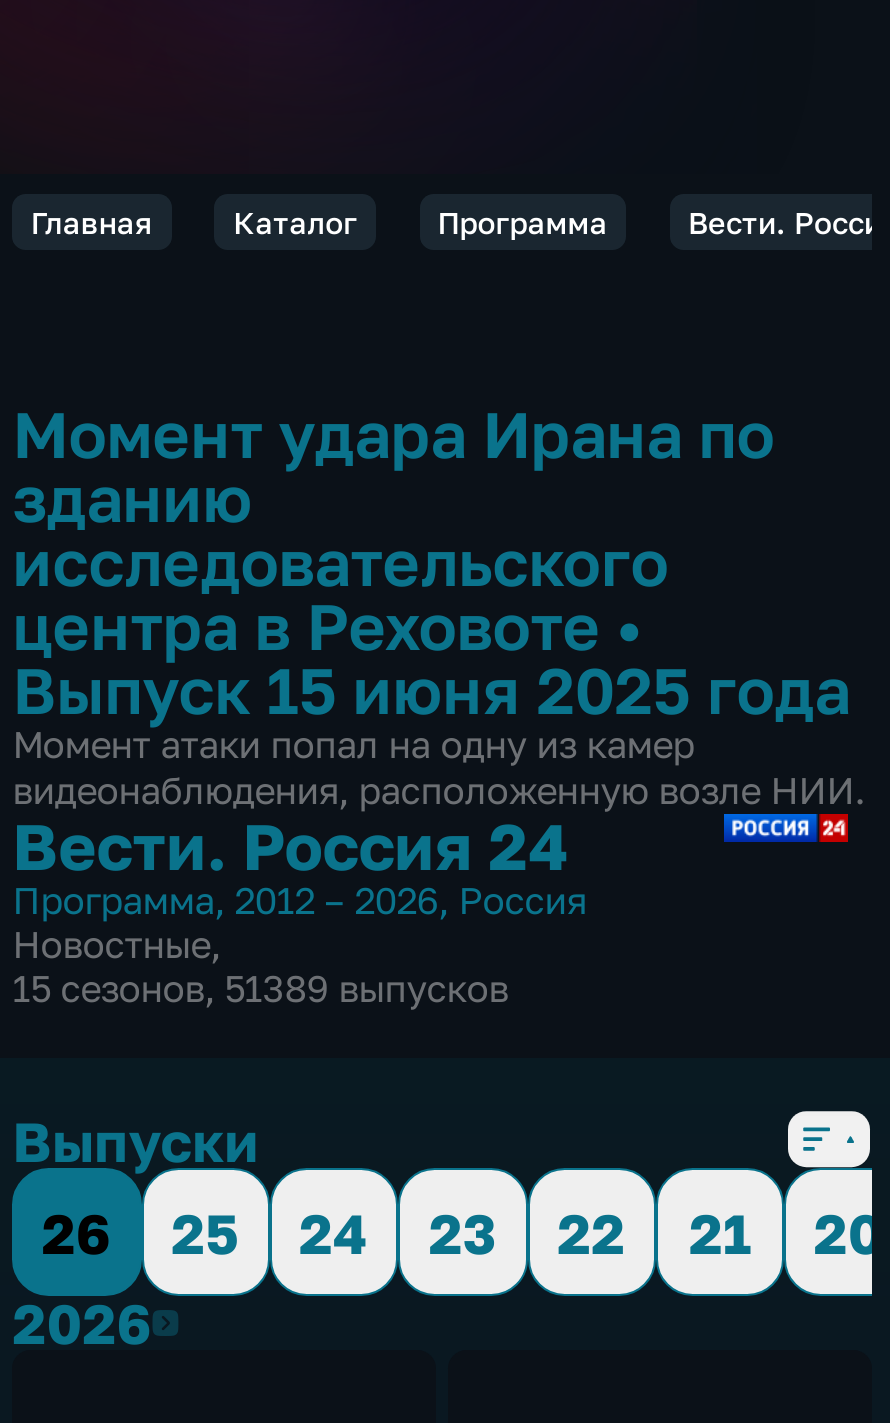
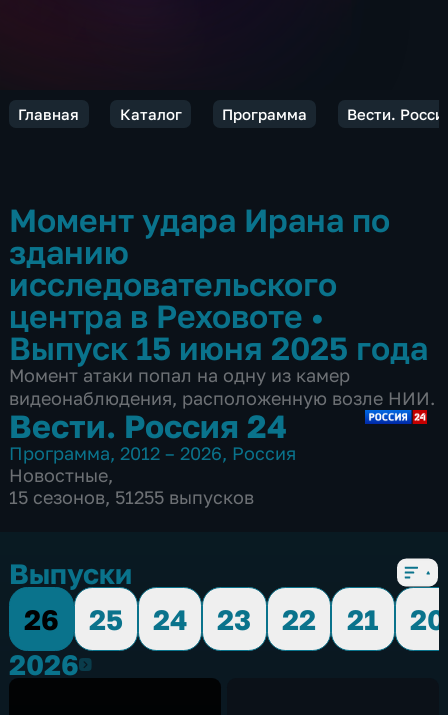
- 15 сезонов, 51389 выпусков
+ 15 сезонов, 51255 выпусков
